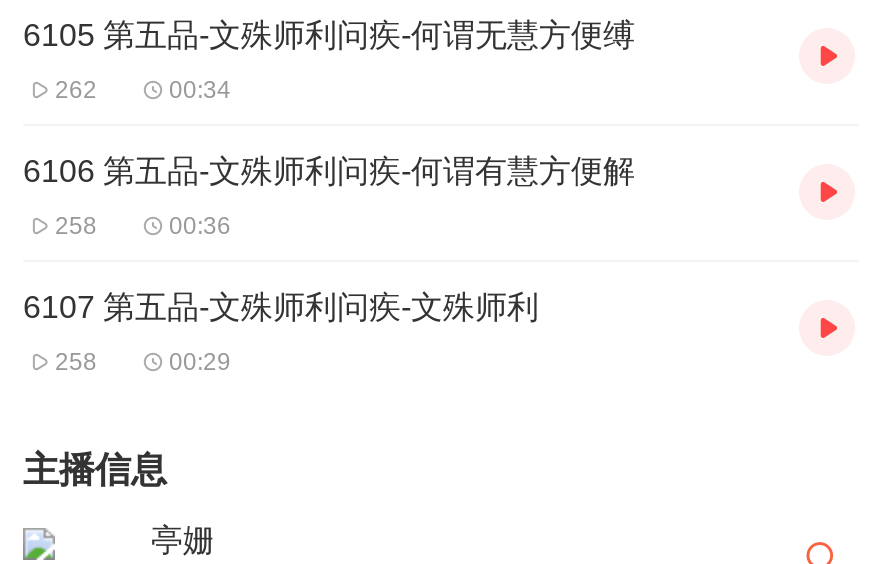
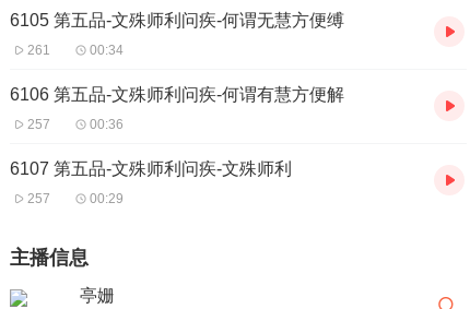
- 262
+ 261

- 258
+ 257

- 258
+ 257
